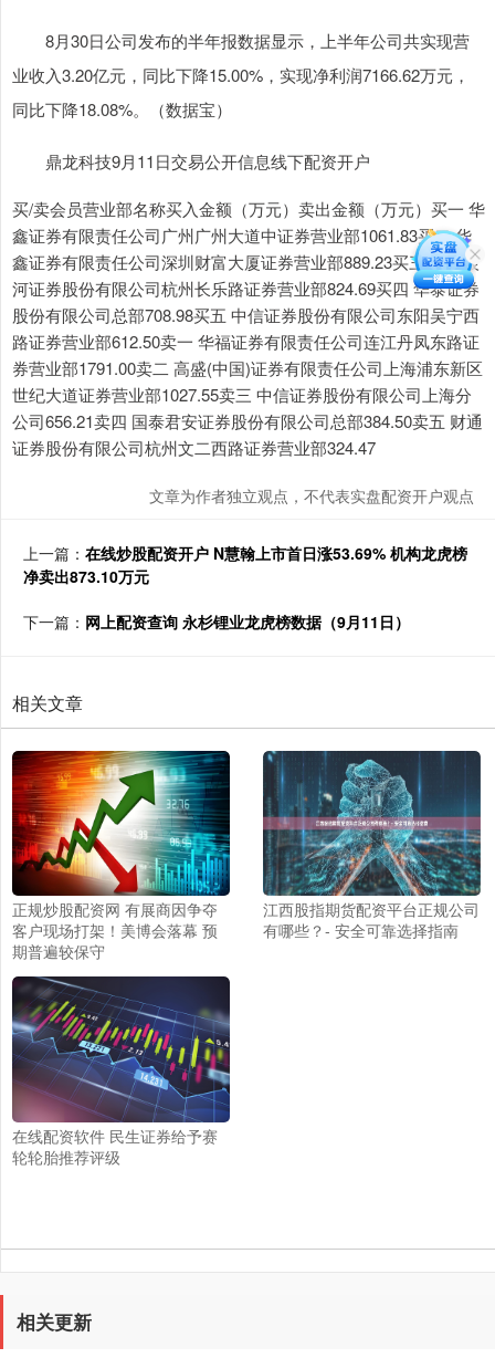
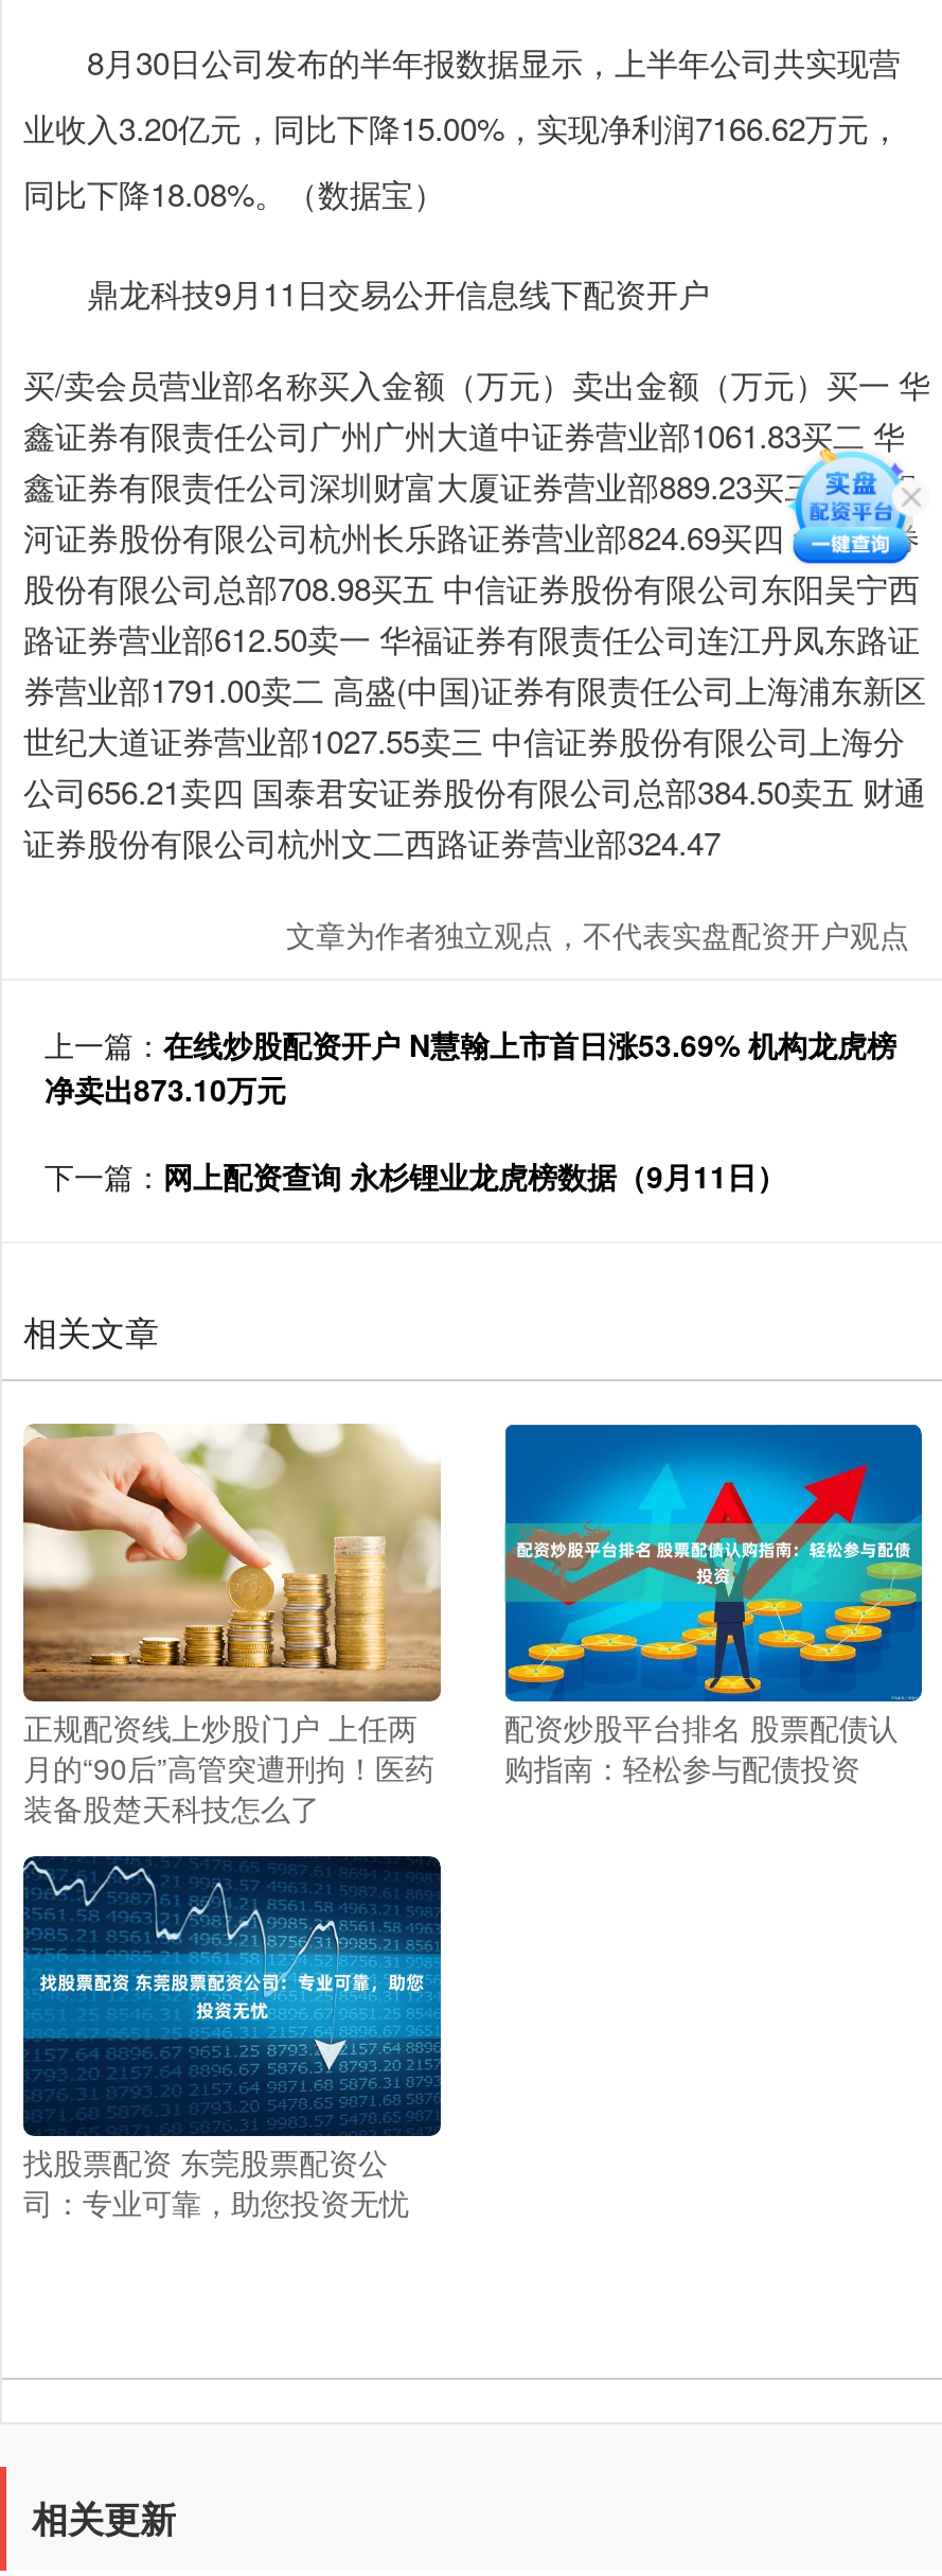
- [image]
- 正规炒股配资网 有展商因争夺
- 客户现场打架！美博会落幕 预
- 期普遍较保守
+ [image]
+ 正规配资线上炒股门户 上任两
+ 月的“90后”高管突遭刑拘！医药
+ 装备股楚天科技怎么了

- [image]
- 江西股指期货配资平台正规公司
- 有哪些？- 安全可靠选择指南
+ [image]
+ 配资炒股平台排名 股票配债认
+ 购指南：轻松参与配债投资

- [image]
- 在线配资软件 民生证券给予赛
- 轮轮胎推荐评级
+ [image]
+ 找股票配资 东莞股票配资公
+ 司：专业可靠，助您投资无忧
